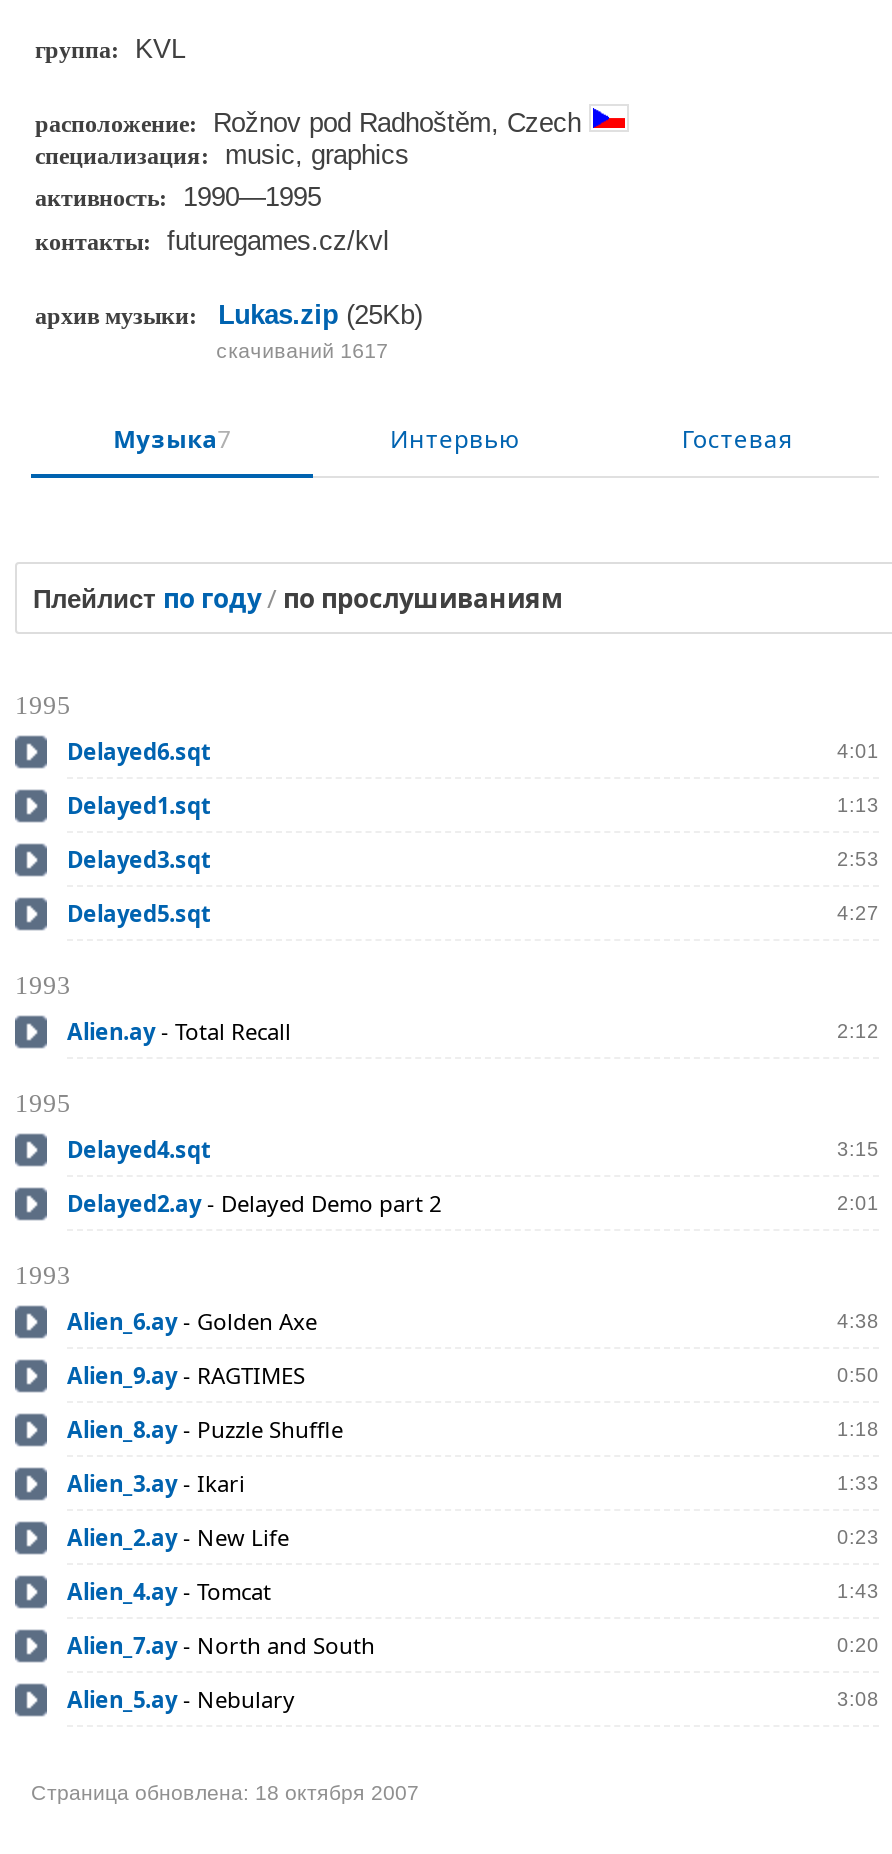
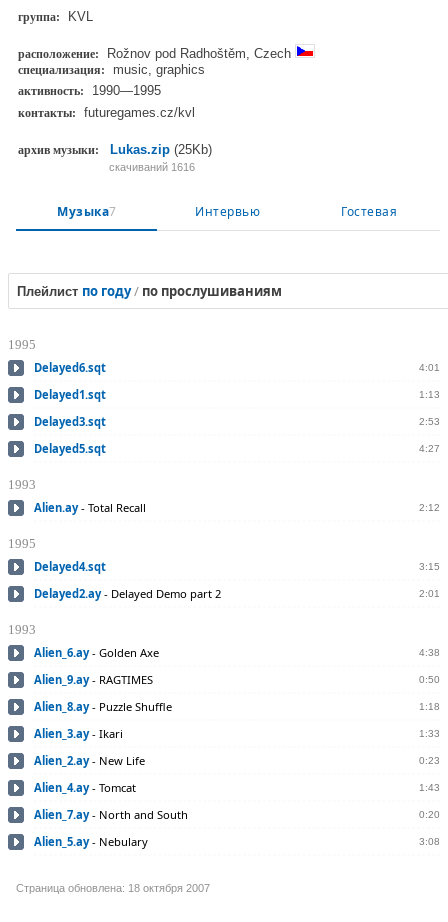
- скачиваний 1617
+ скачиваний 1616
